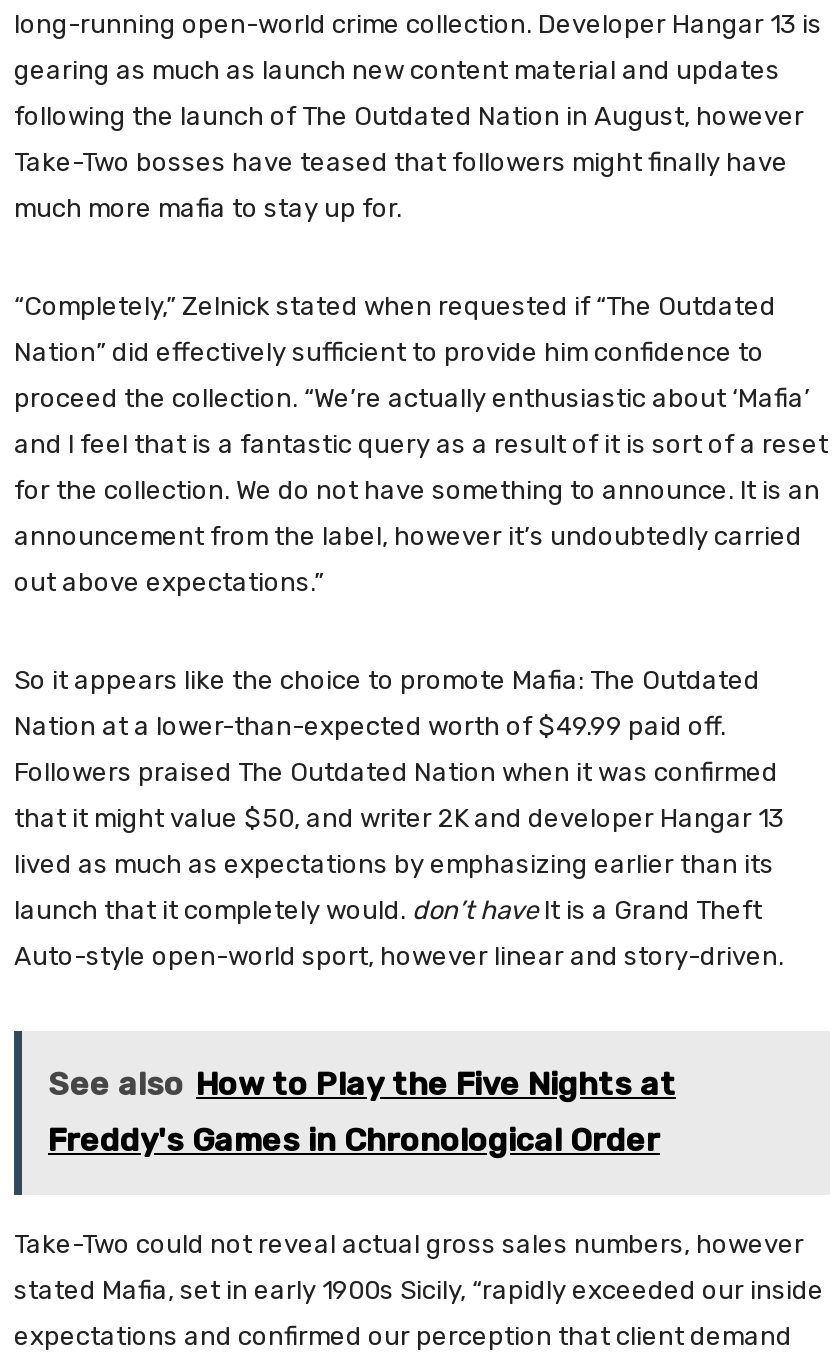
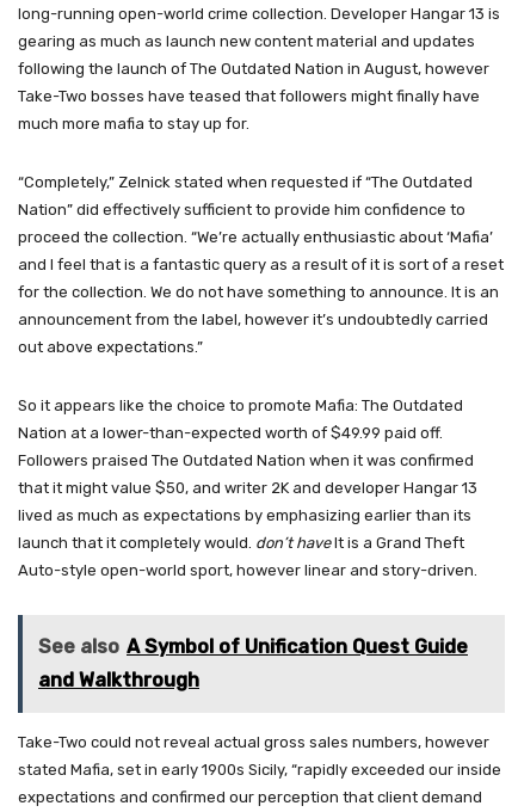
- See also How to Play the Five Nights at
+ See also A Symbol of Unification Quest Guide

- Freddy's Games in Chronological Order
+ and Walkthrough
